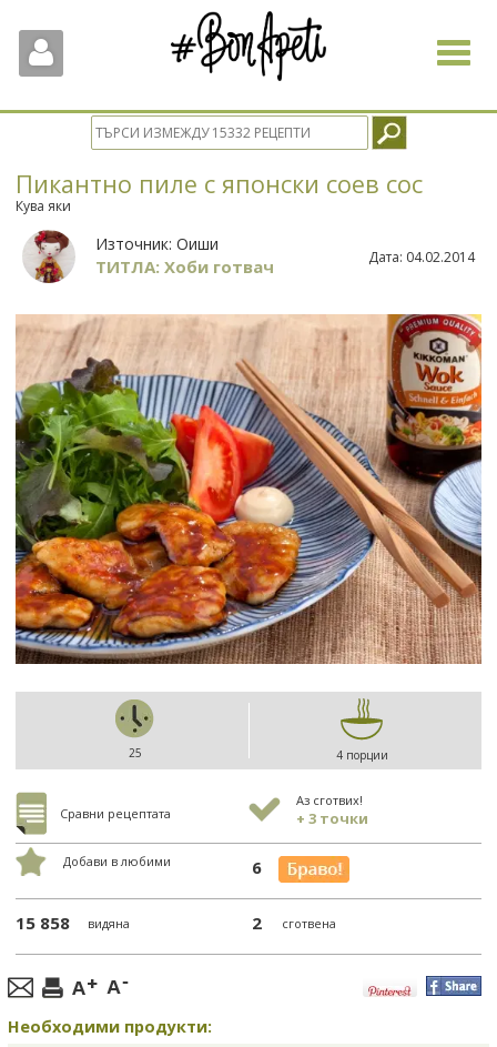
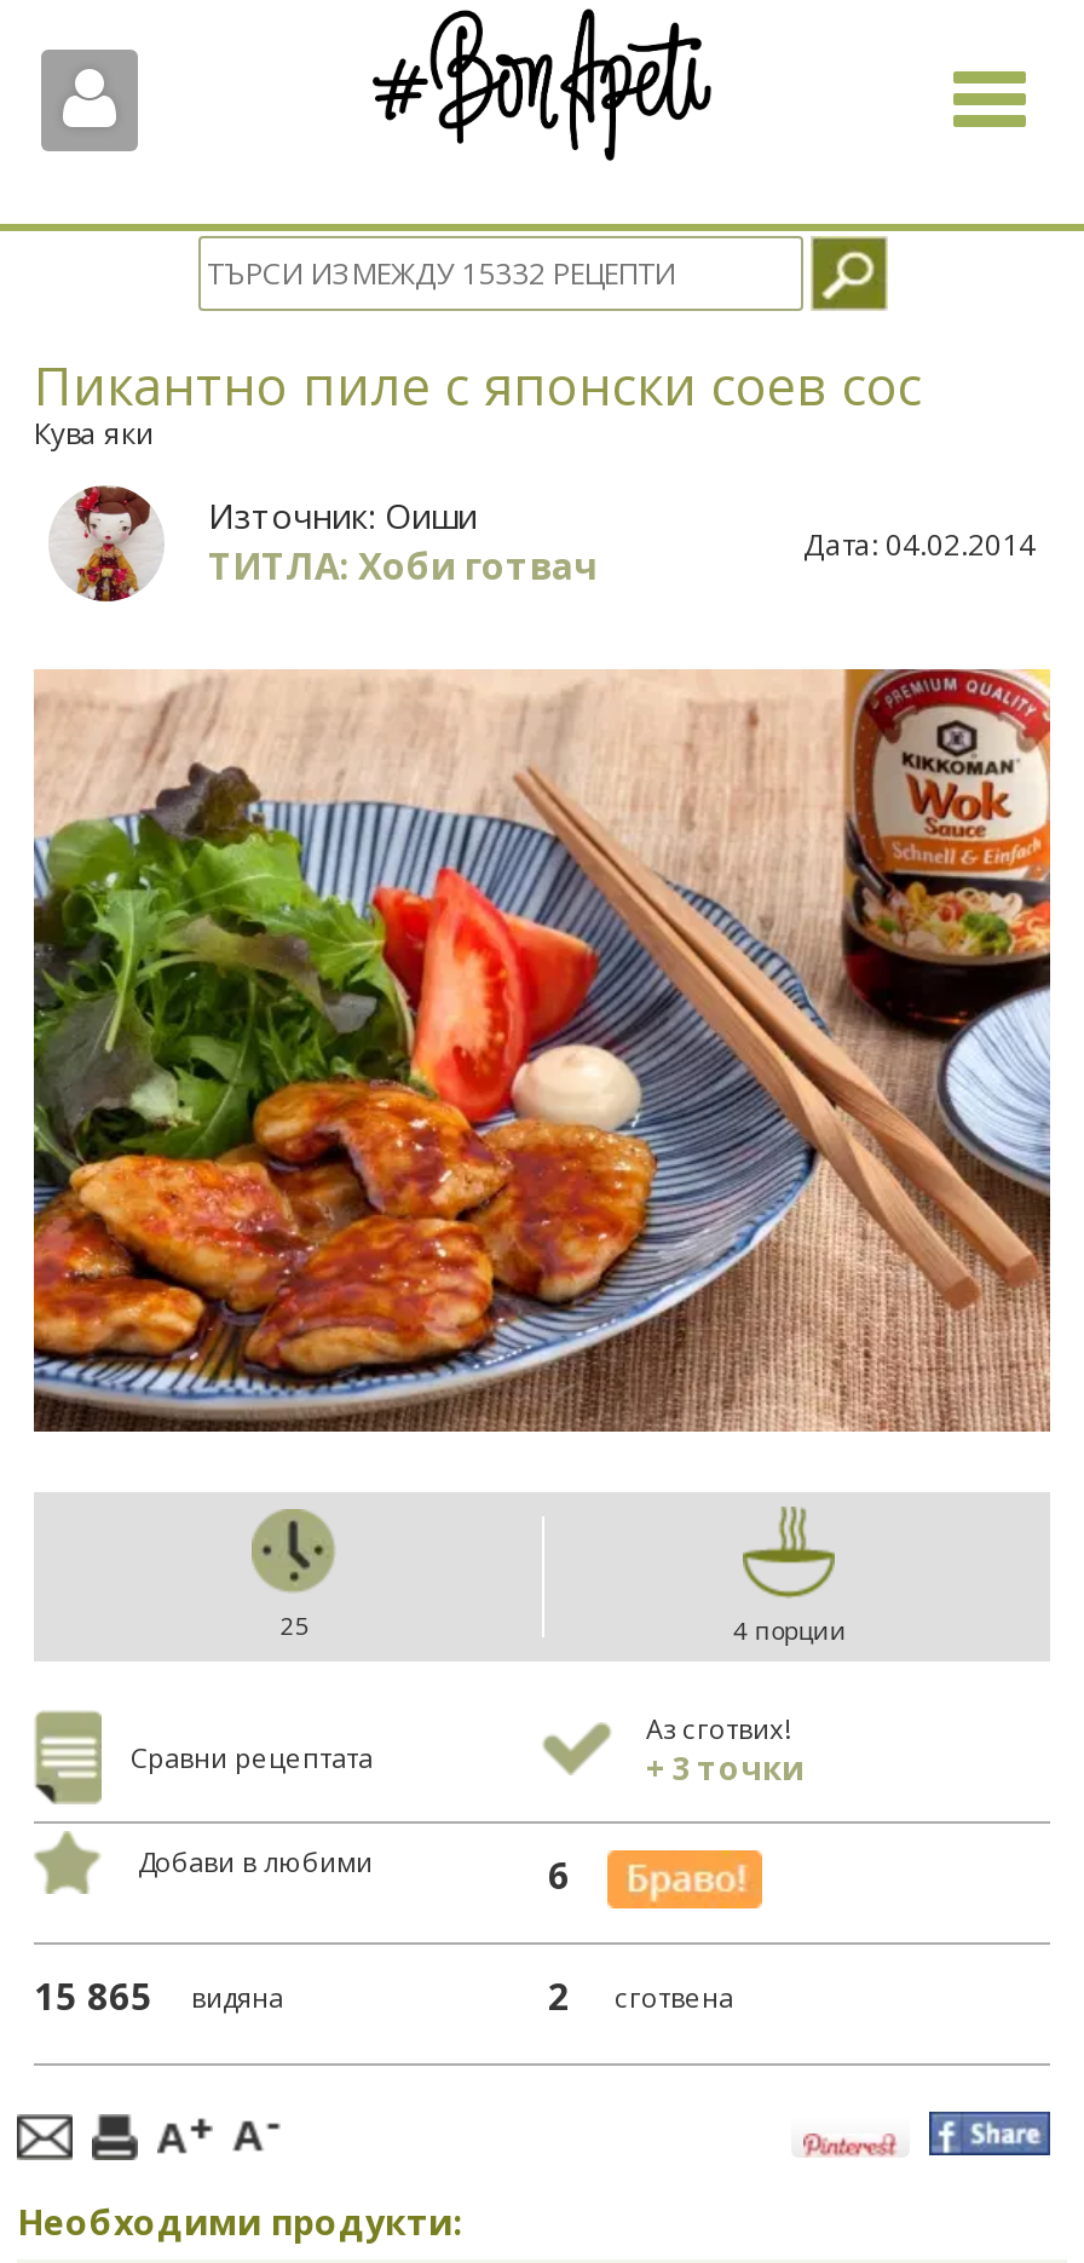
- 15 858 видяна
+ 15 865 видяна
